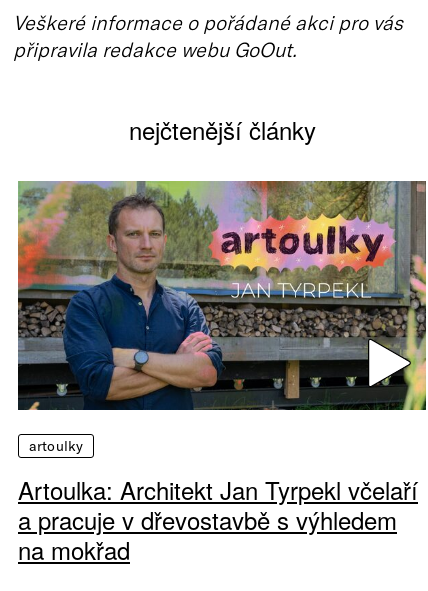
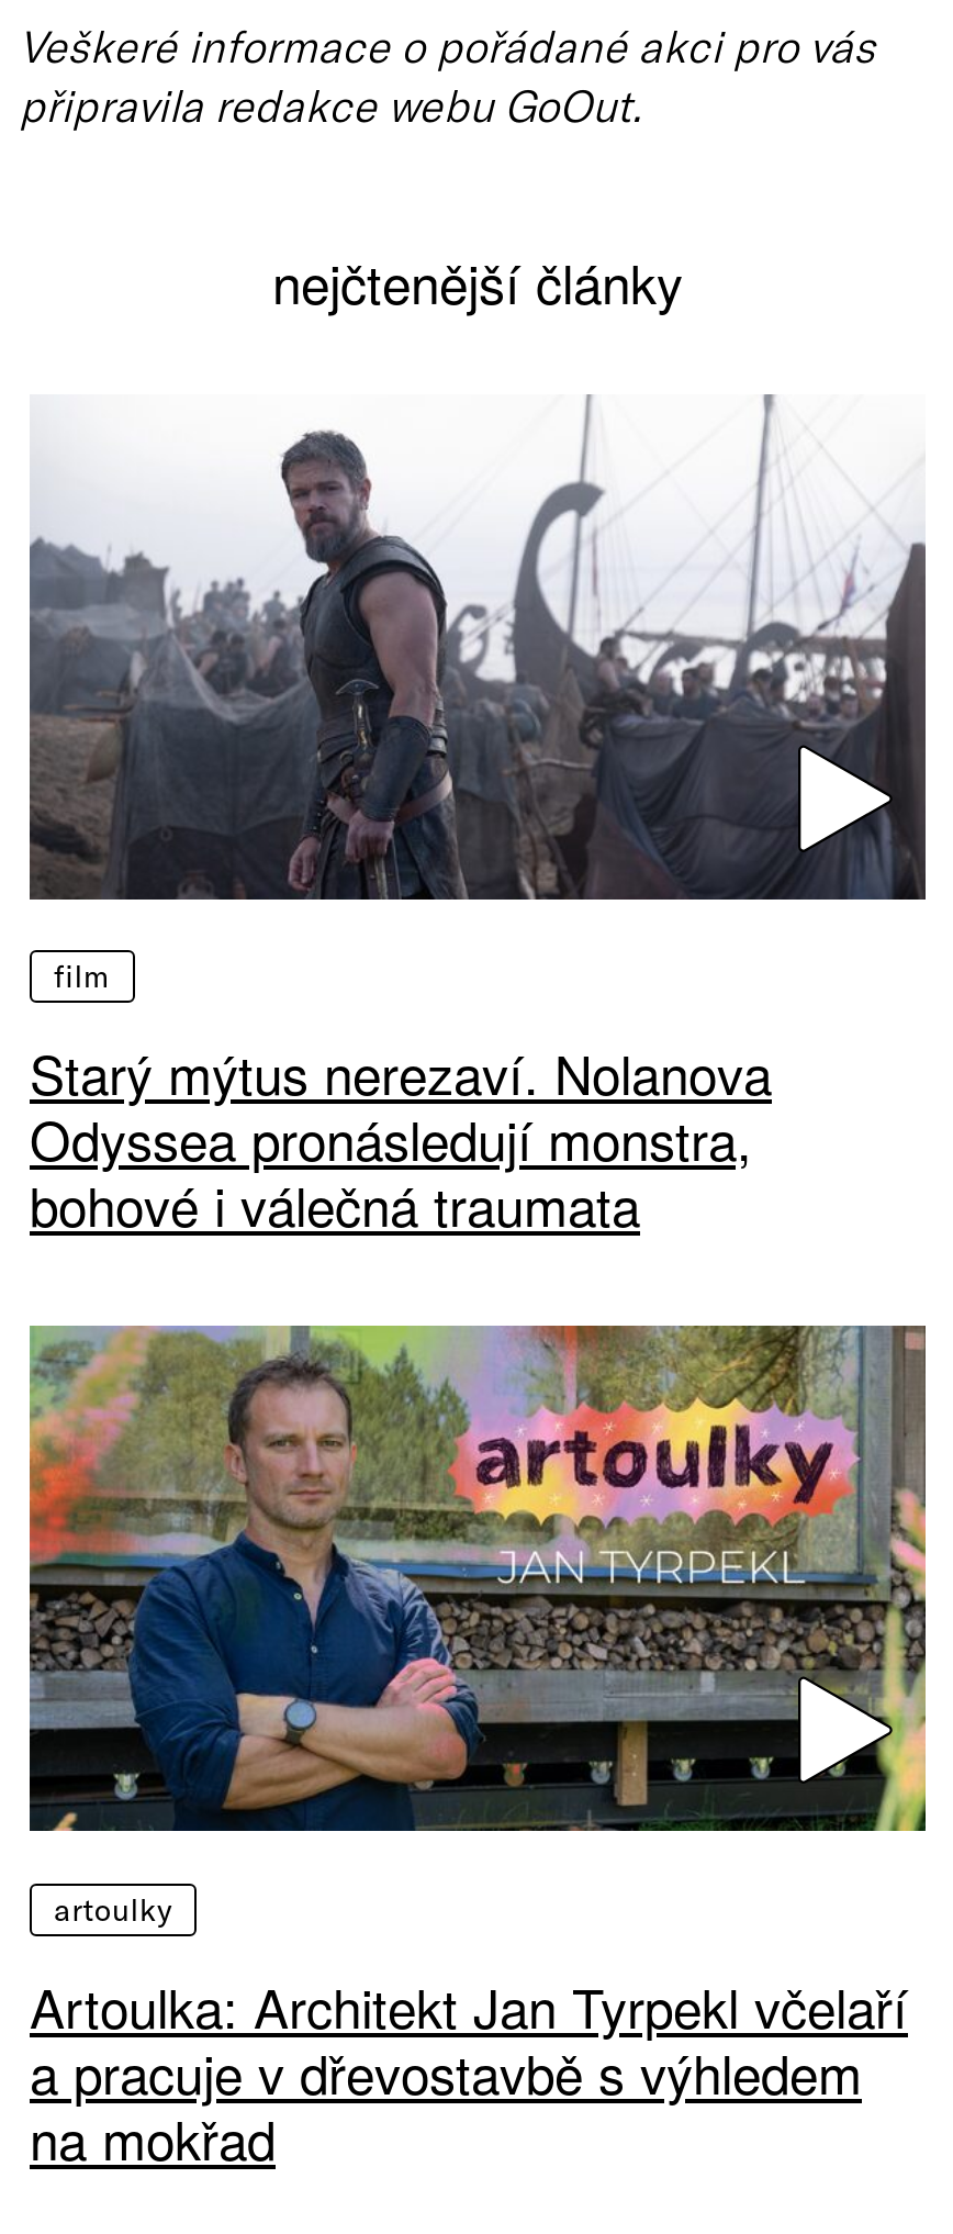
+ [image]
+ film
+ Starý mýtus nerezaví. Nolanova
+ Odyssea pronásledují monstra,
+ bohové i válečná traumata
